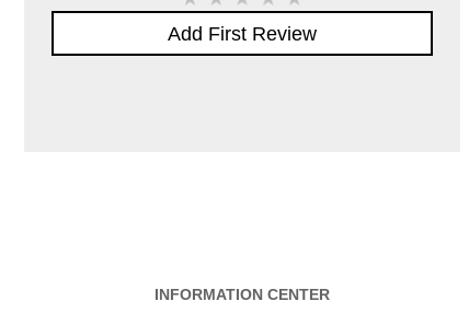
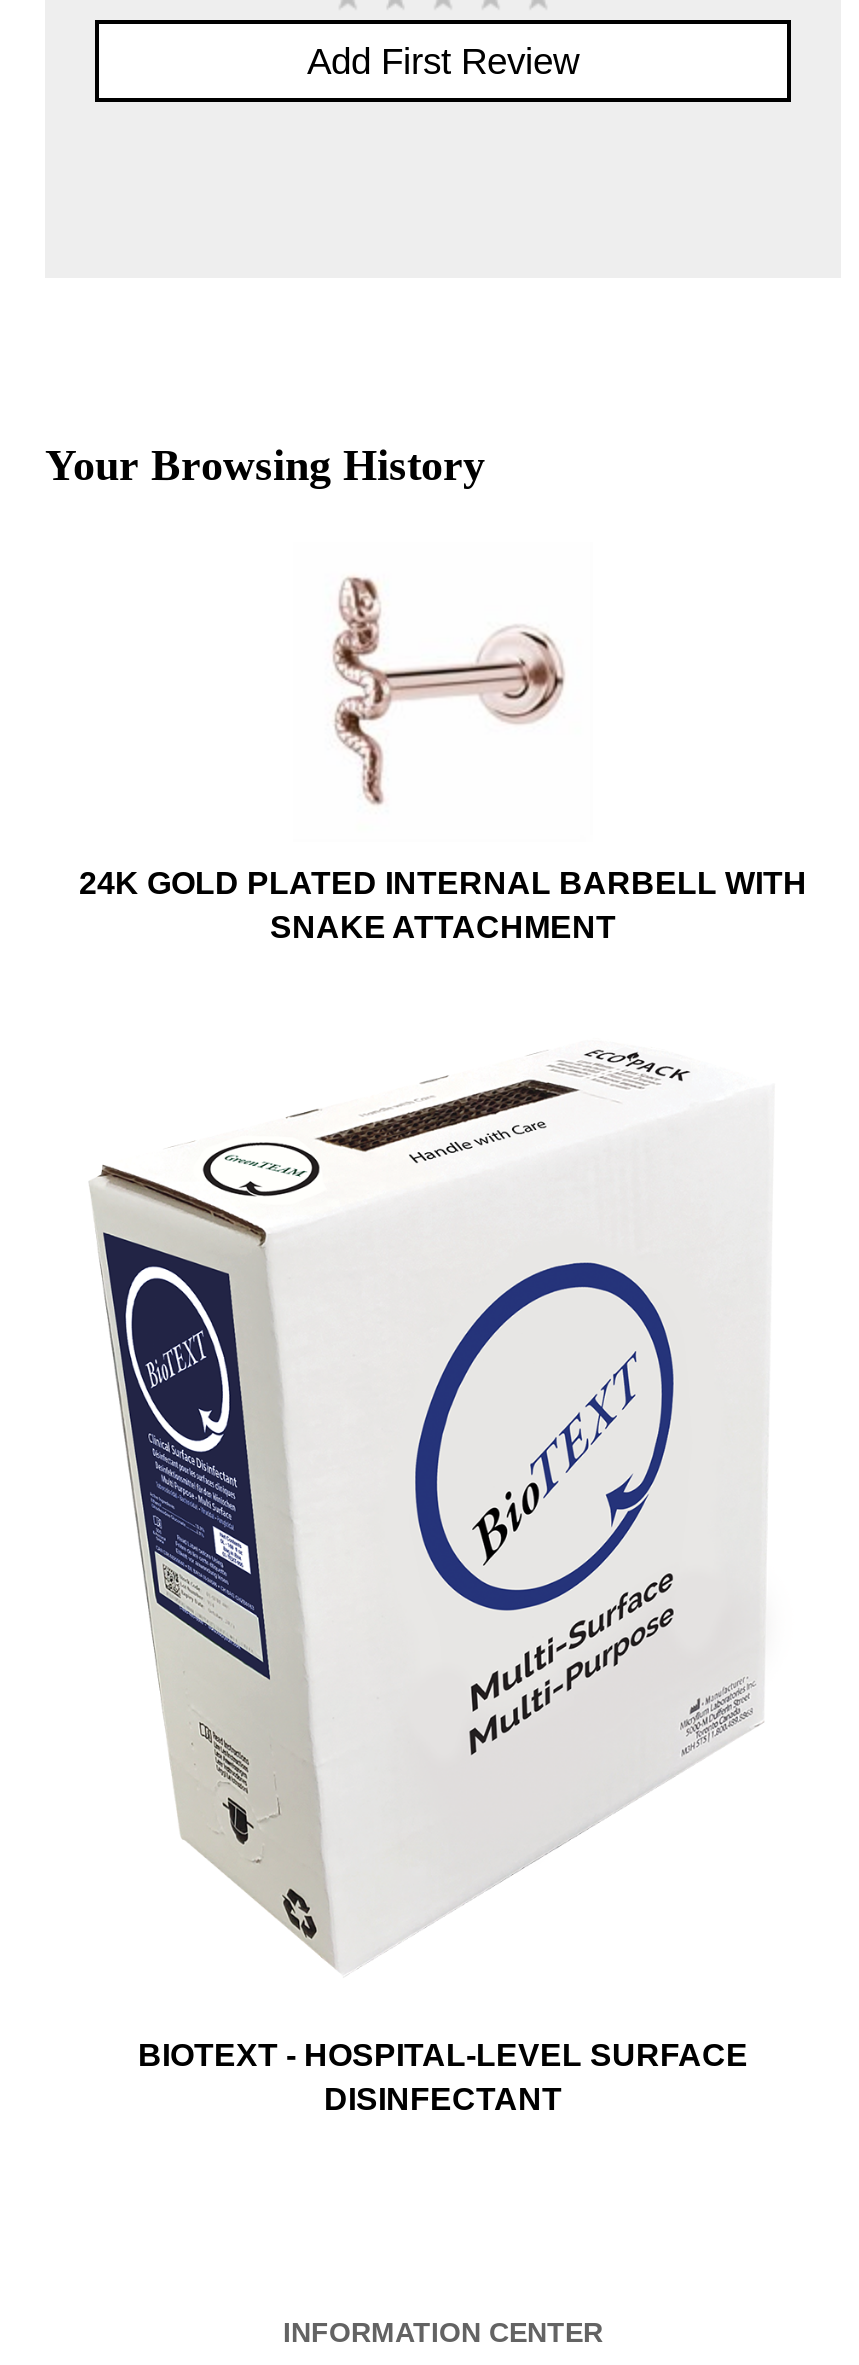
+ Your Browsing History

+ [image]
+ 24K GOLD PLATED INTERNAL BARBELL WITH
+ SNAKE ATTACHMENT

+ [image]
+ BIOTEXT - HOSPITAL-LEVEL SURFACE
+ DISINFECTANT
